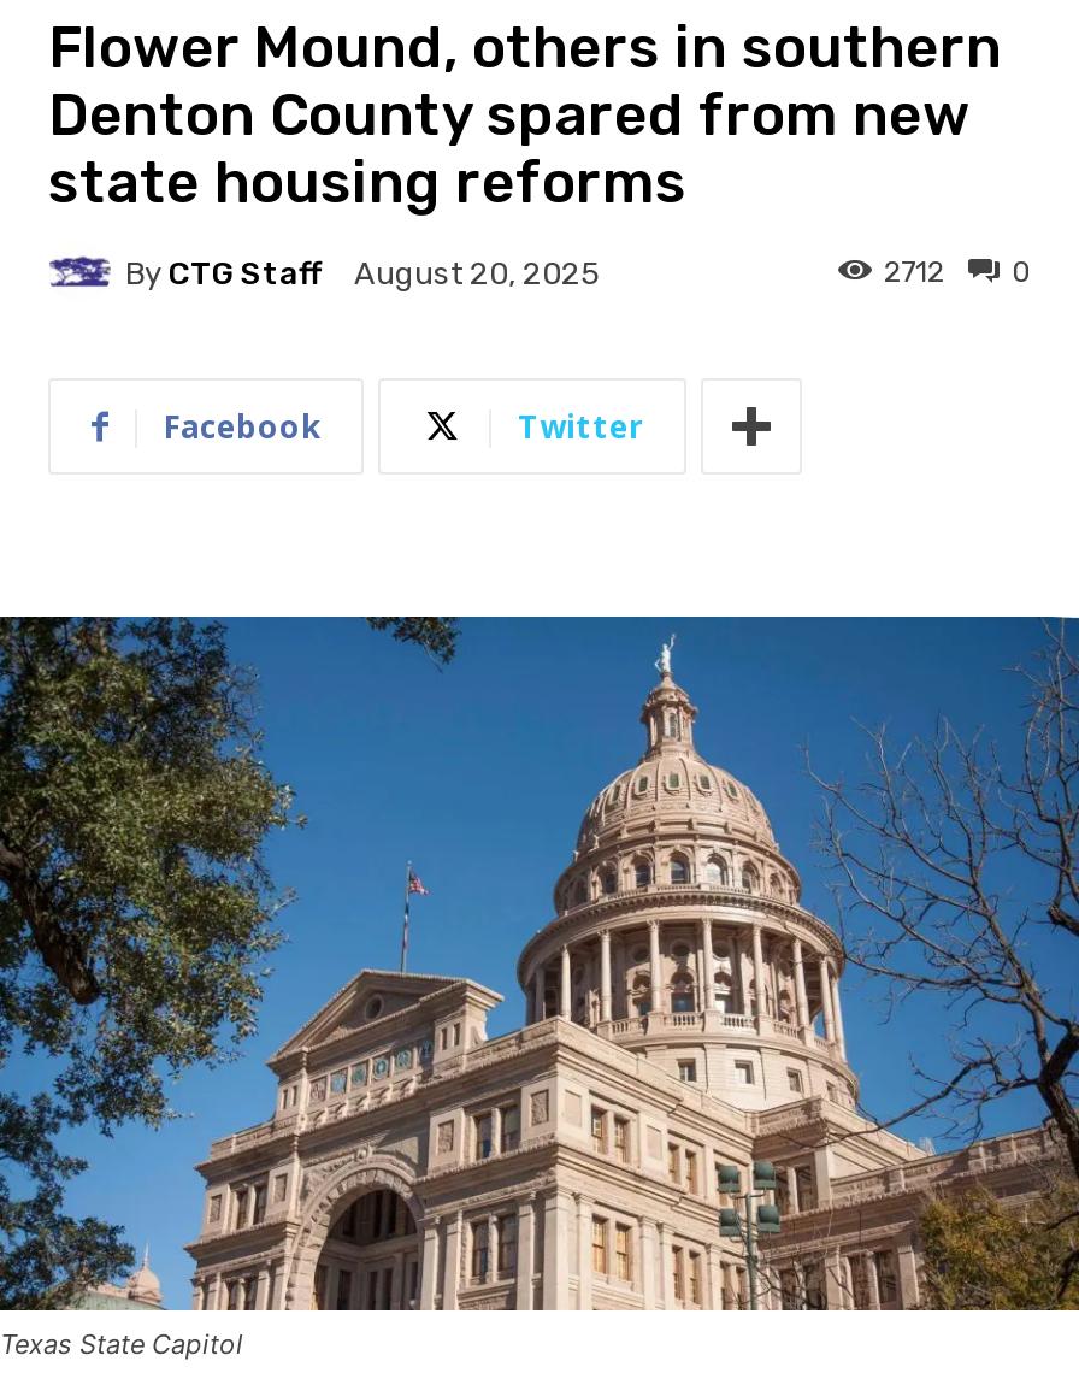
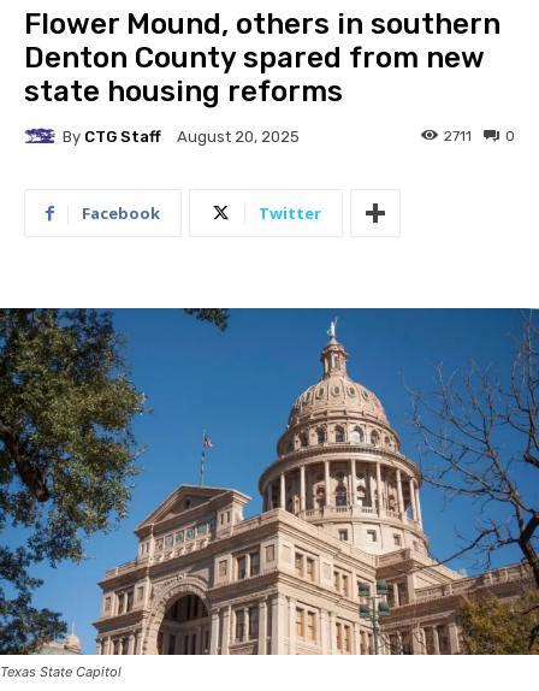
- 2712 0
+ 2711 0
